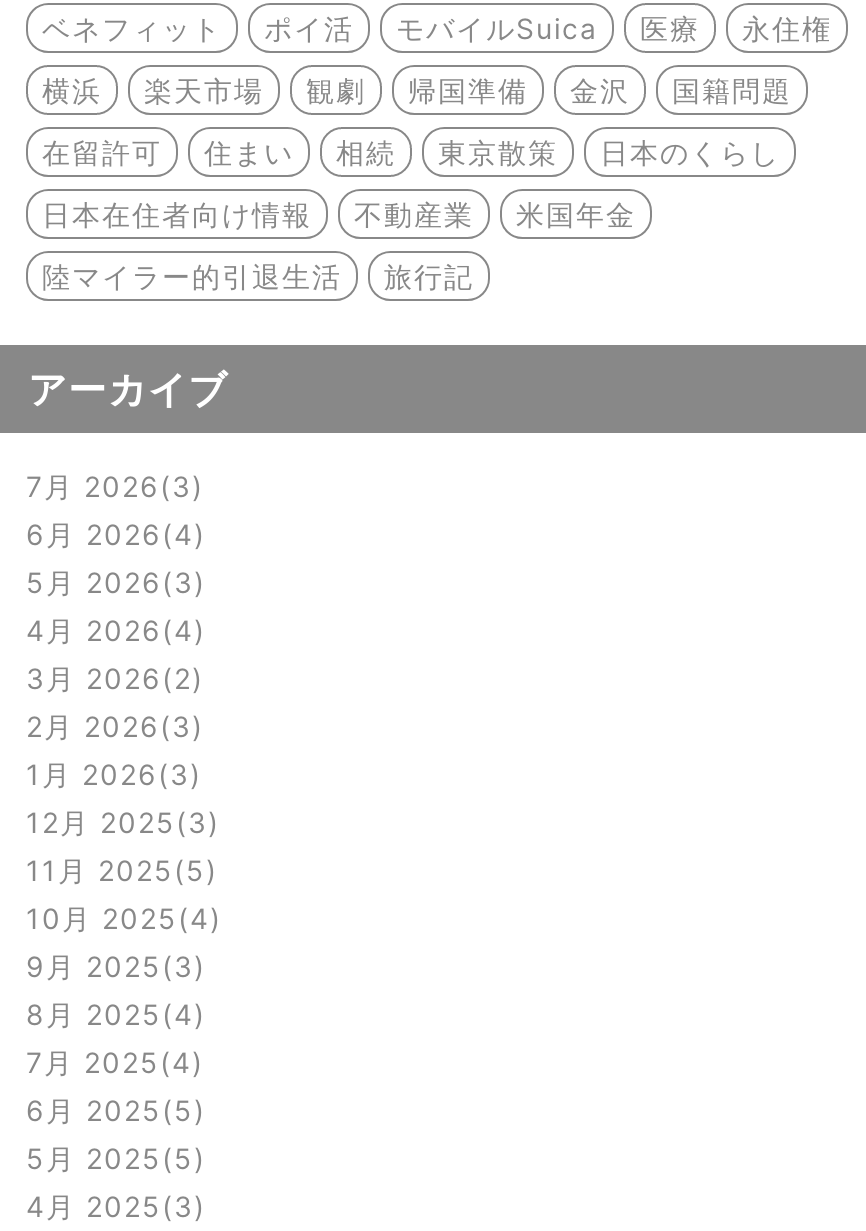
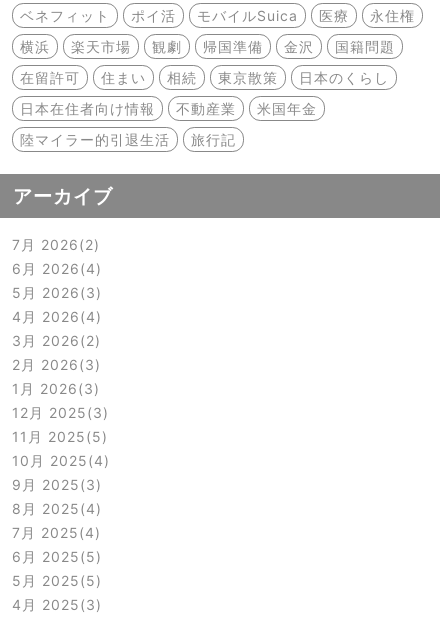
- 7月 2026 3
+ 7月 2026 2
